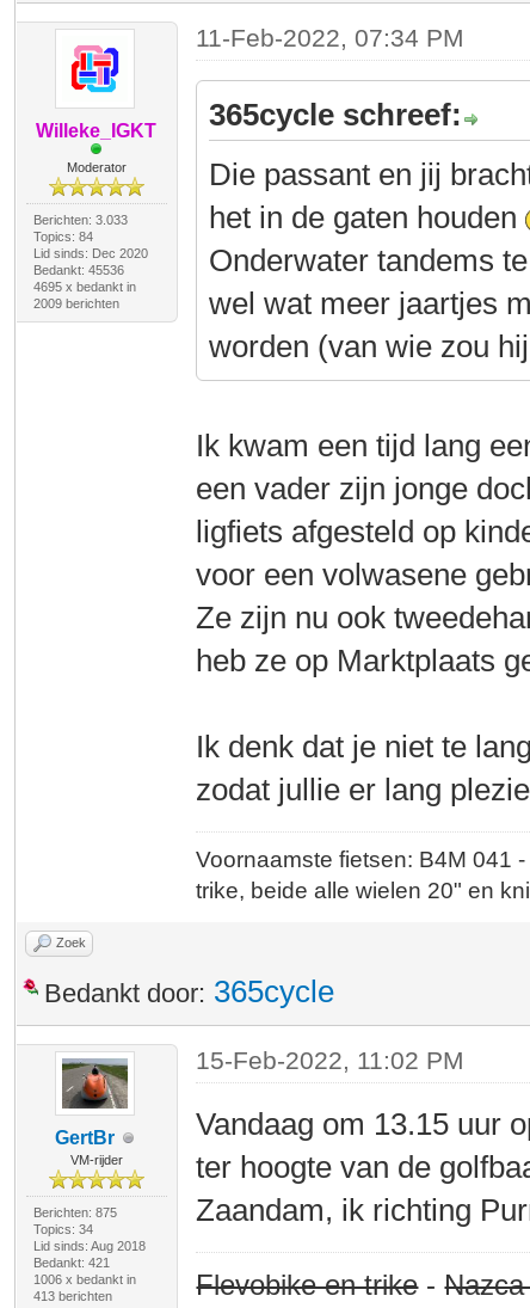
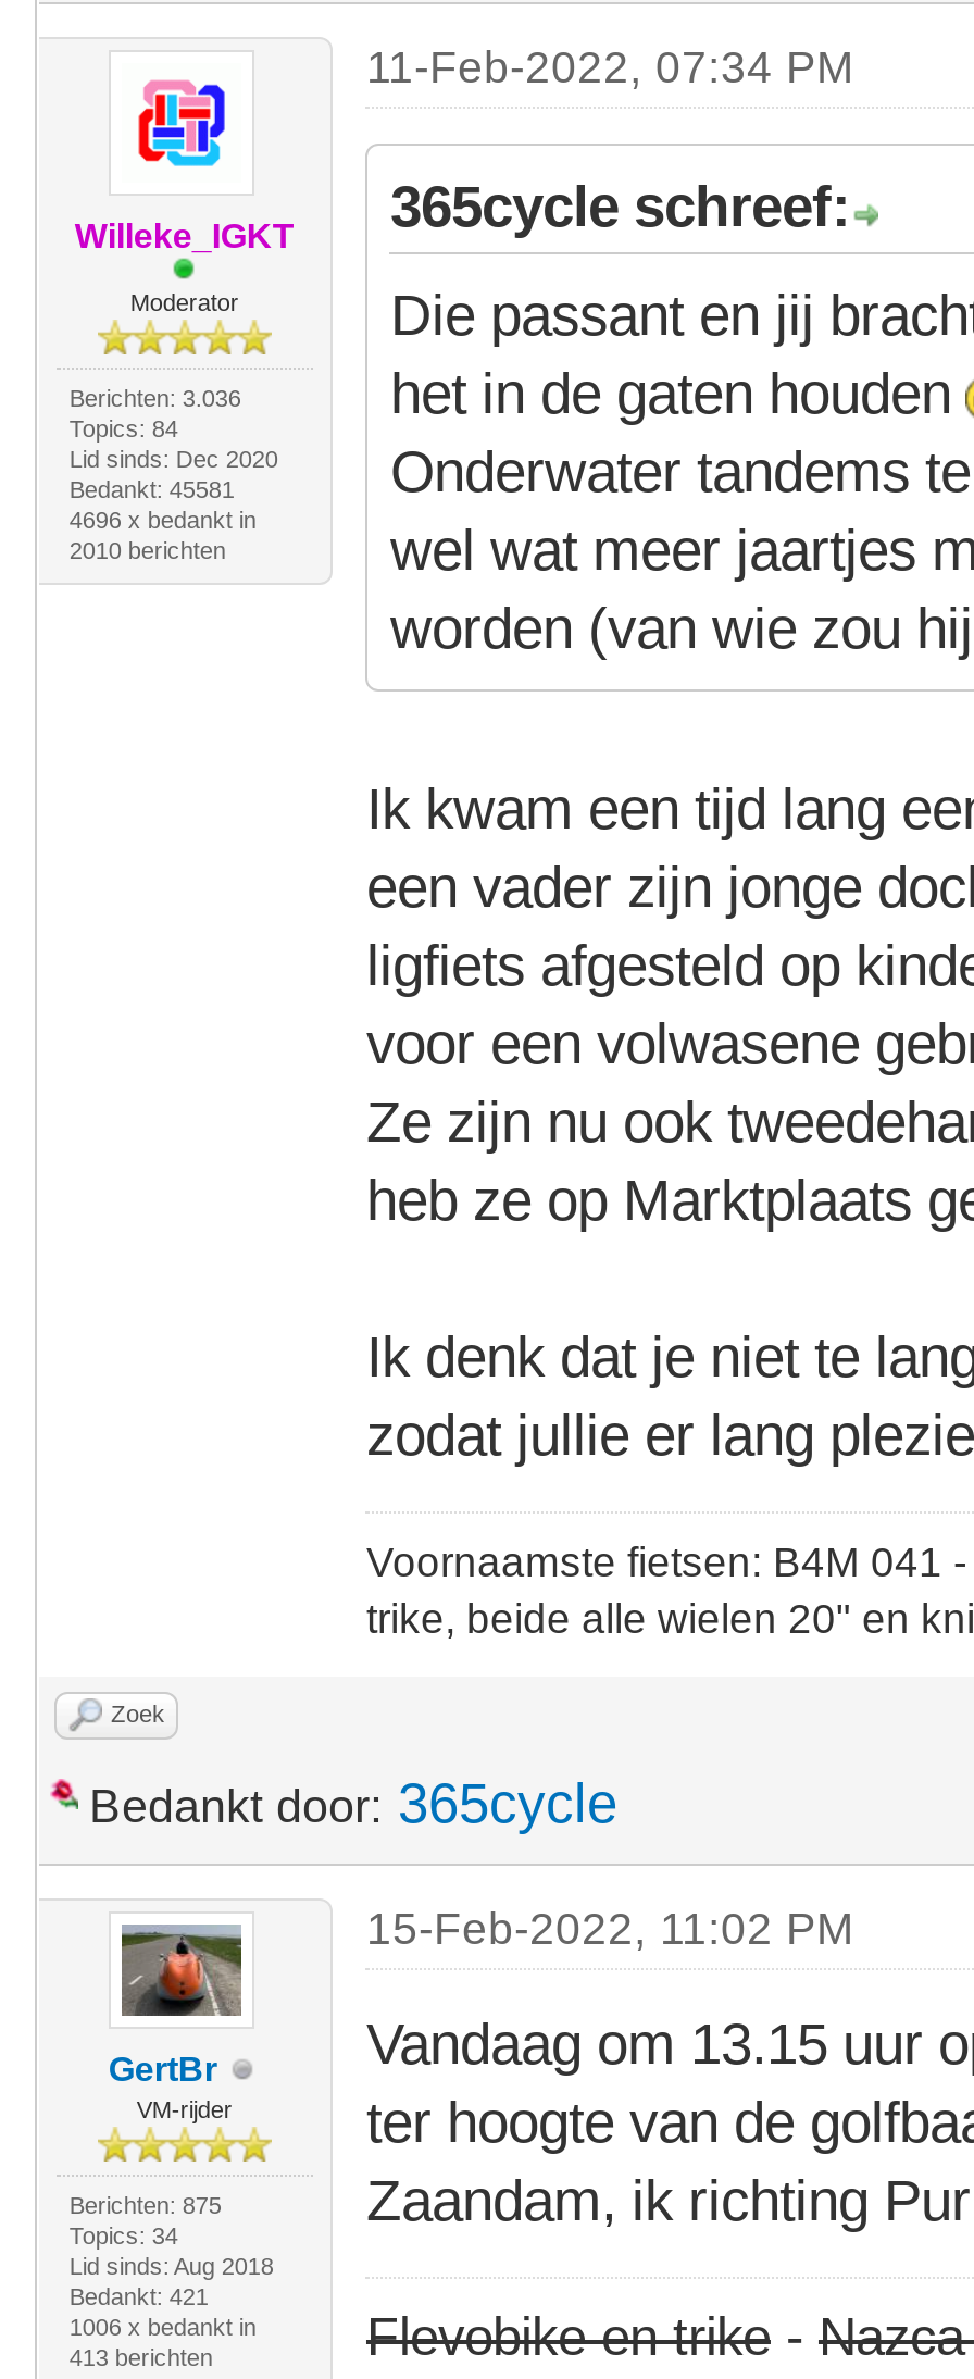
- Berichten: 3.033
+ Berichten: 3.036

- Bedankt: 45536
+ Bedankt: 45581

- 4695 x bedankt in
+ 4696 x bedankt in

- 2009 berichten
+ 2010 berichten
